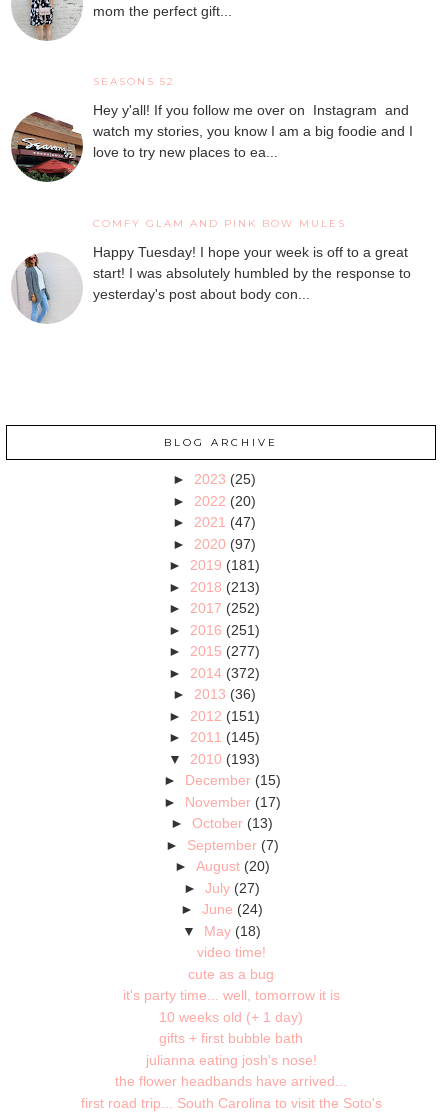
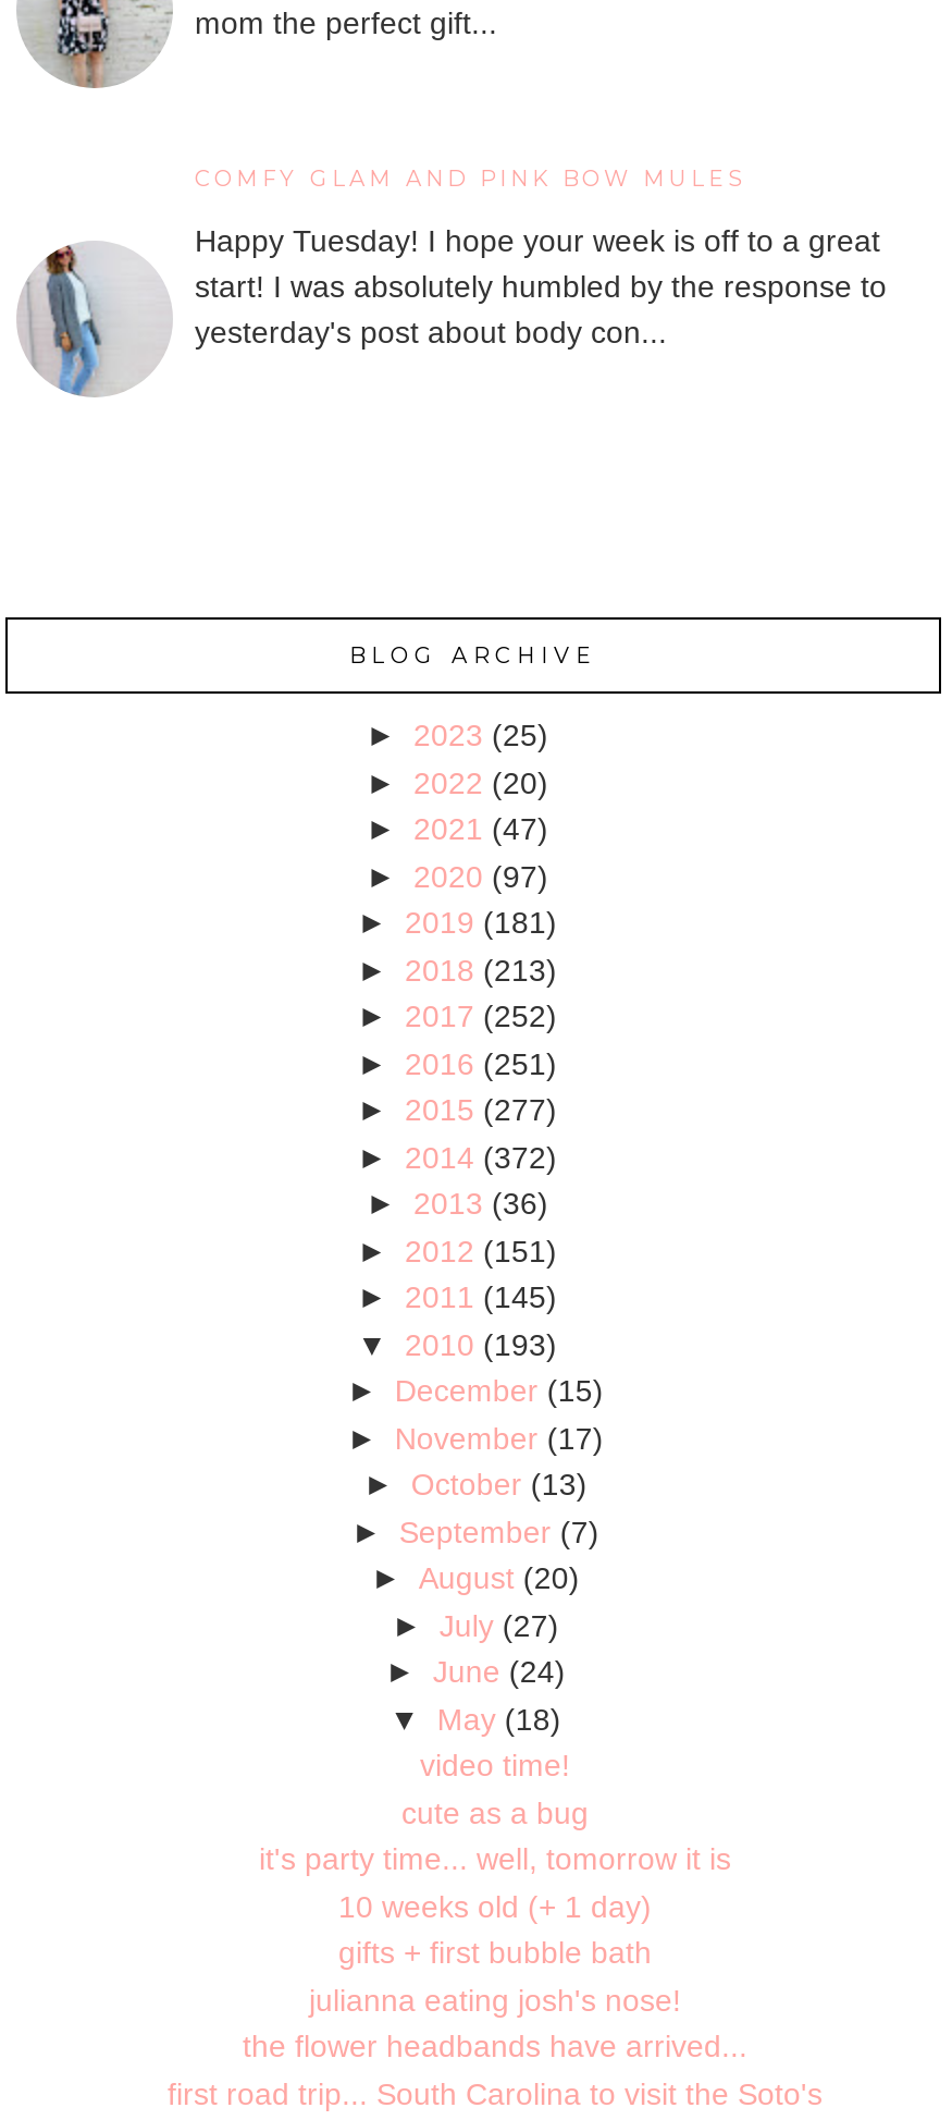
- [image]
- SEASONS 52
- Hey y'all! If you follow me over on Instagram and
- watch my stories, you know I am a big foodie and I
- love to try new places to ea...
